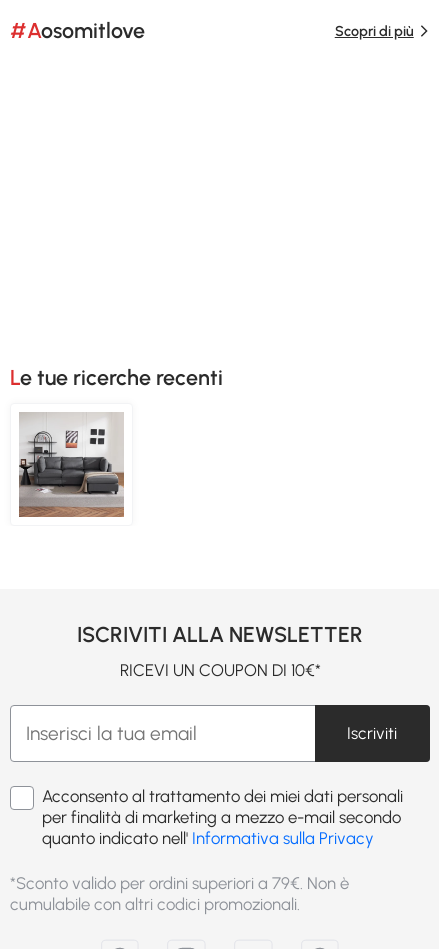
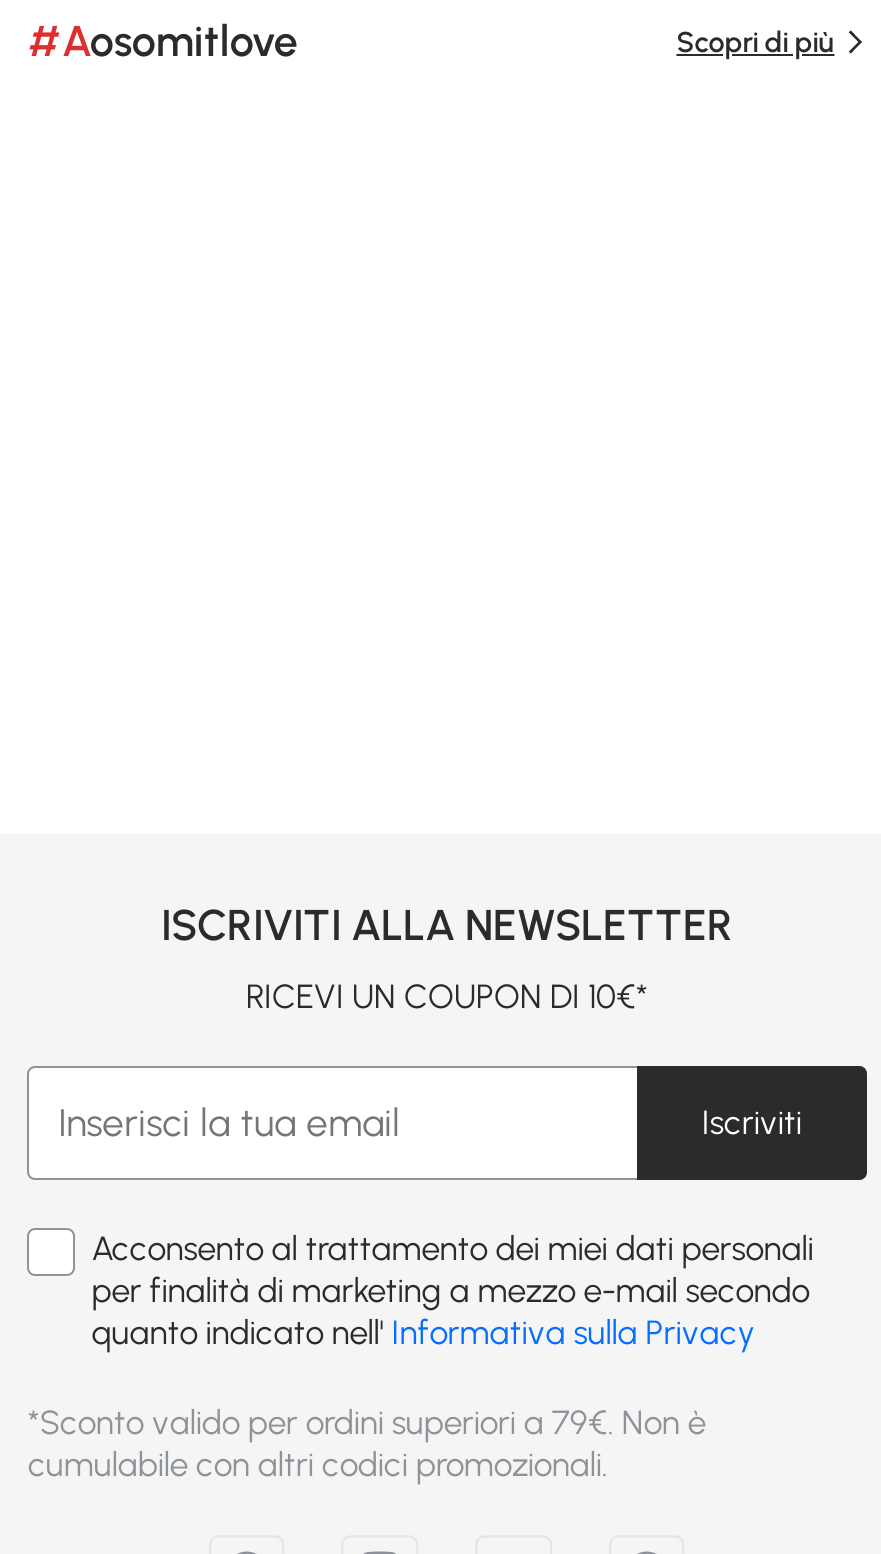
- Le tue ricerche recenti

- [image]
